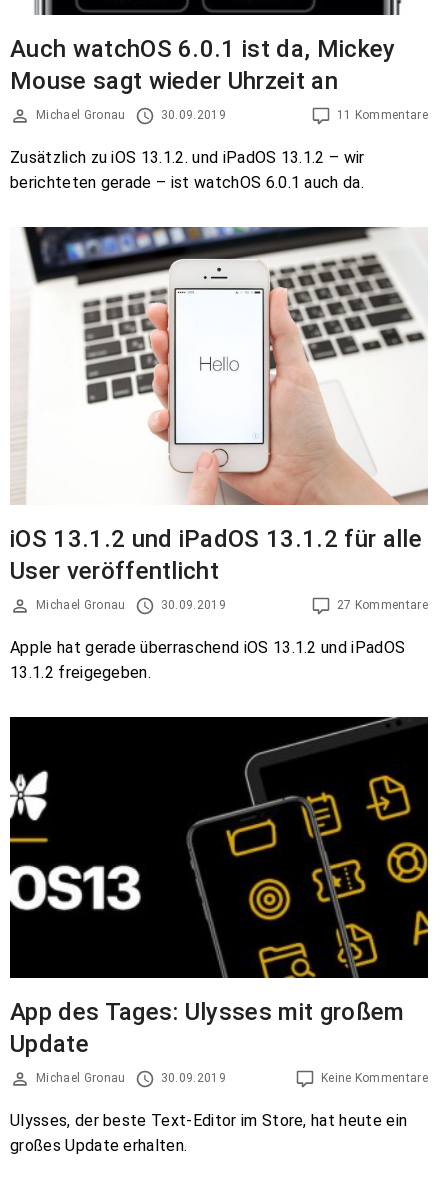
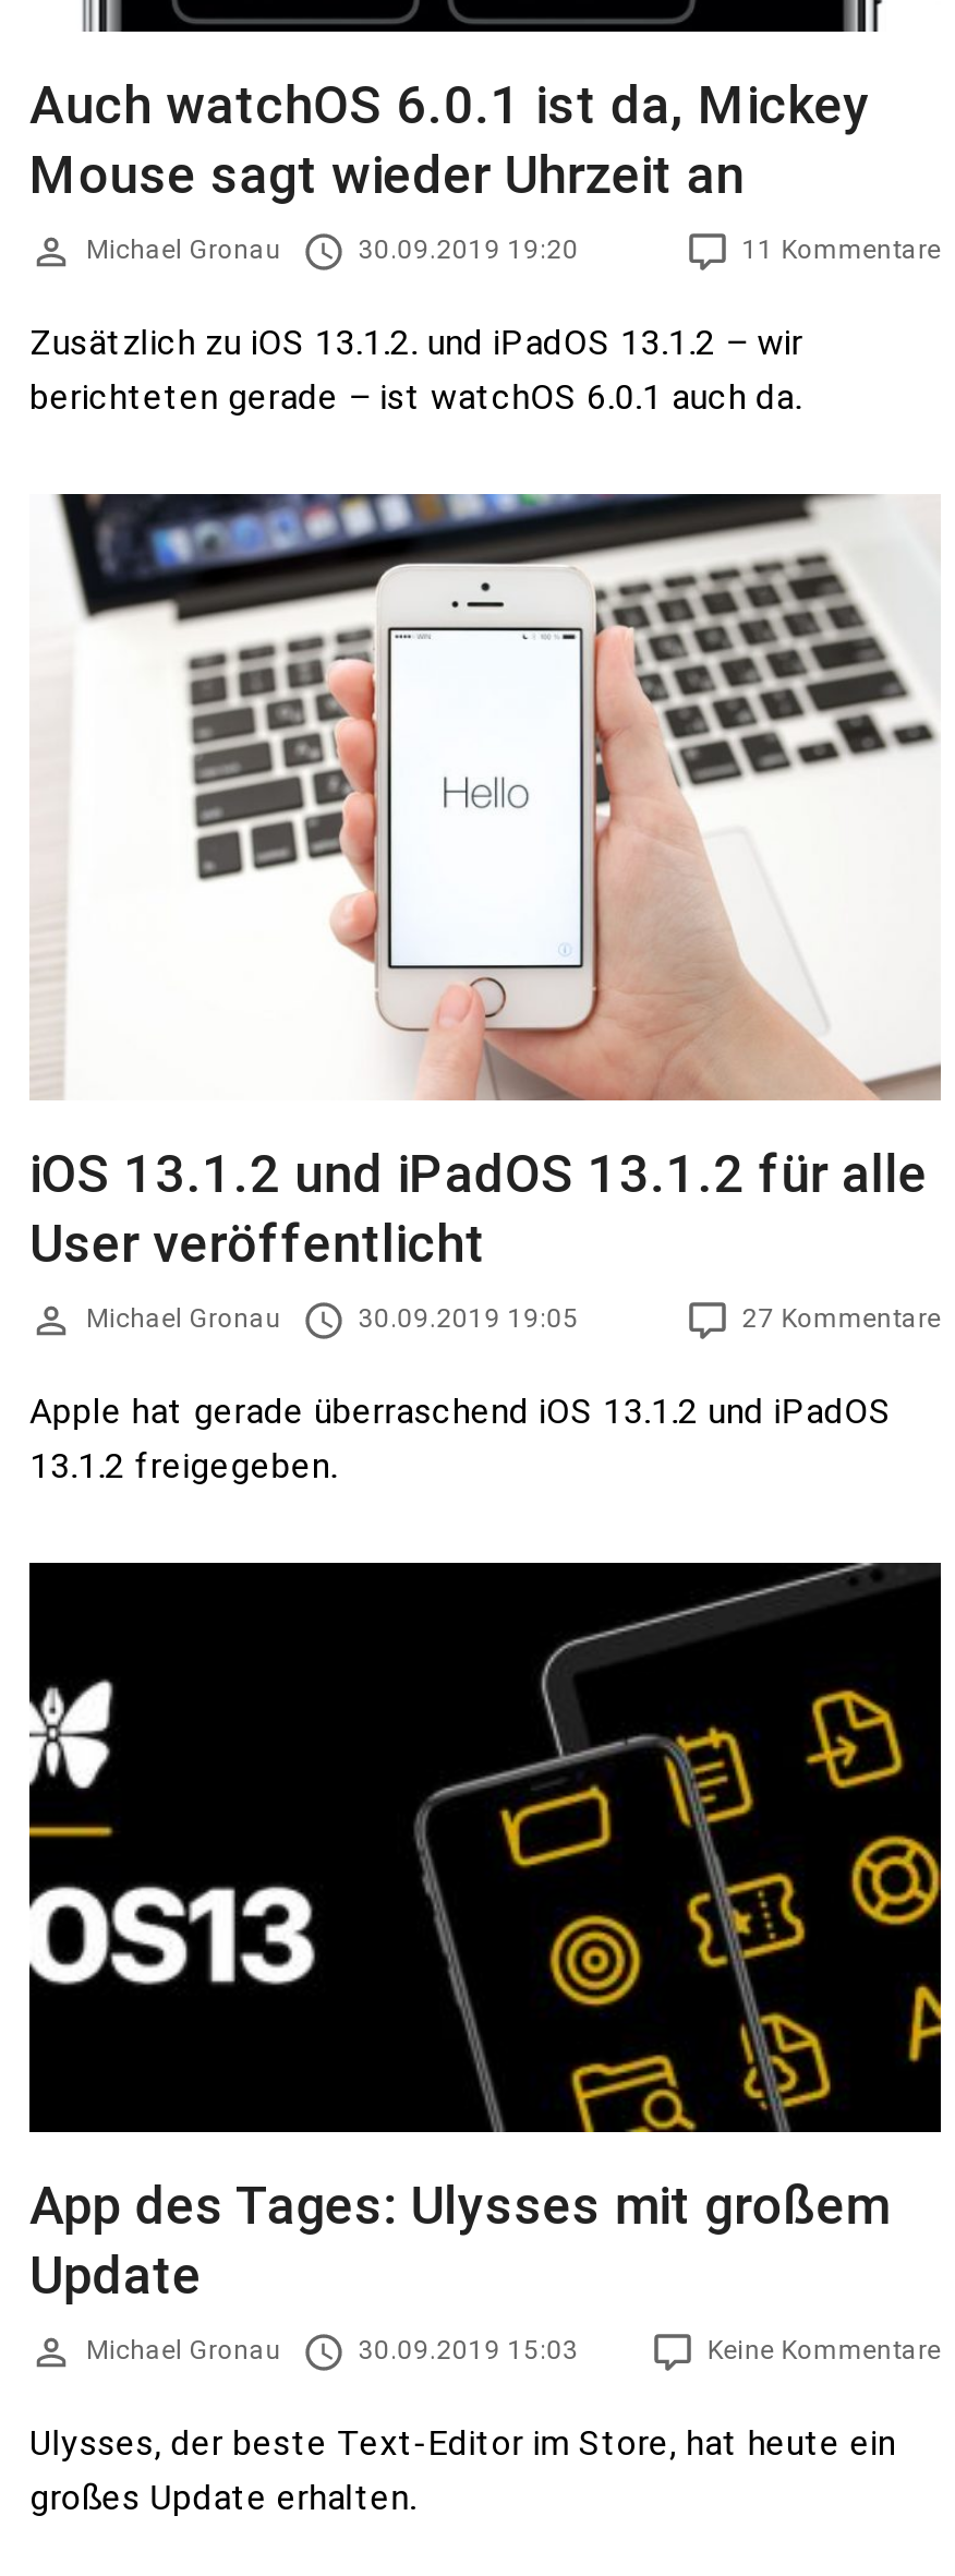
- 30.09.2019
+ 30.09.2019 19:20

- 30.09.2019
+ 30.09.2019 19:05

- 30.09.2019
+ 30.09.2019 15:03
